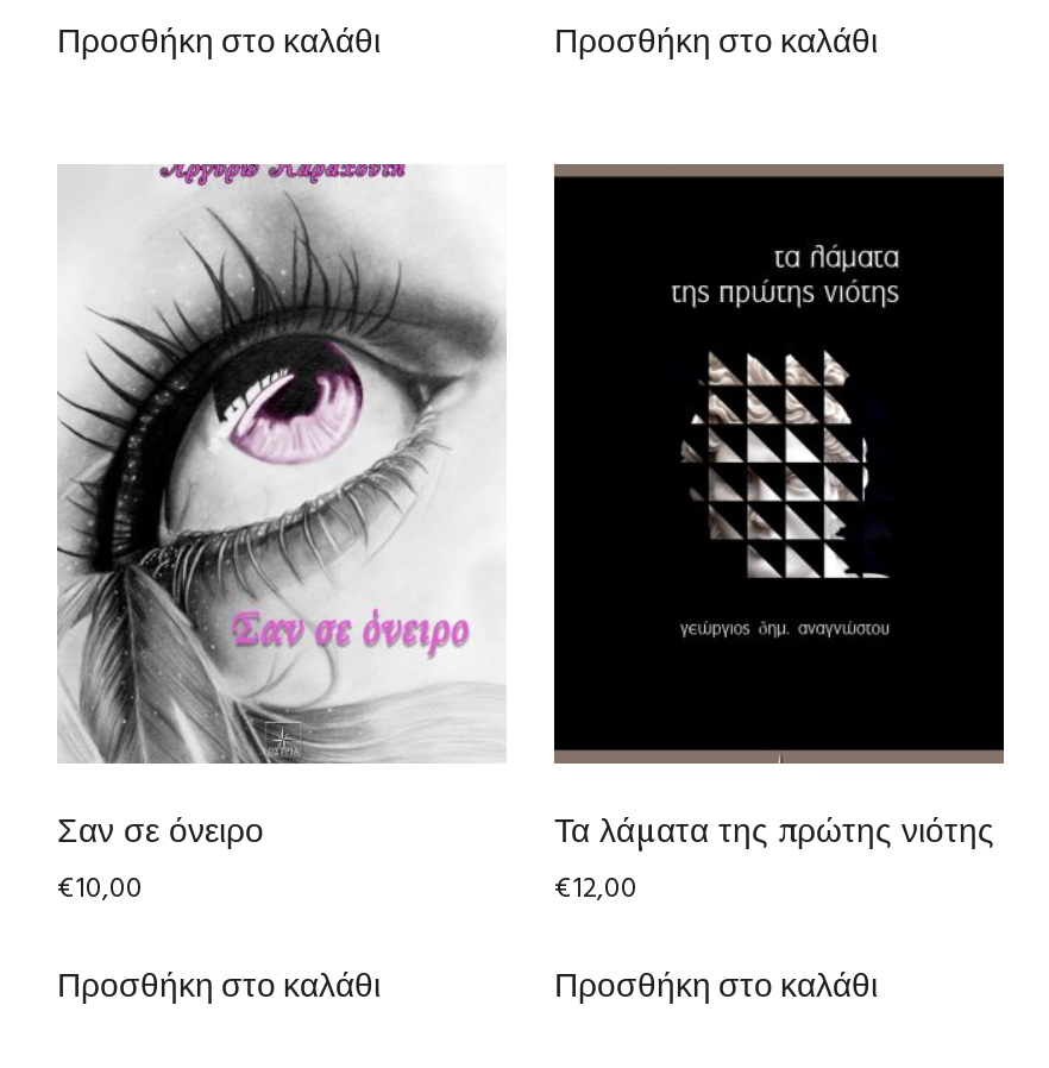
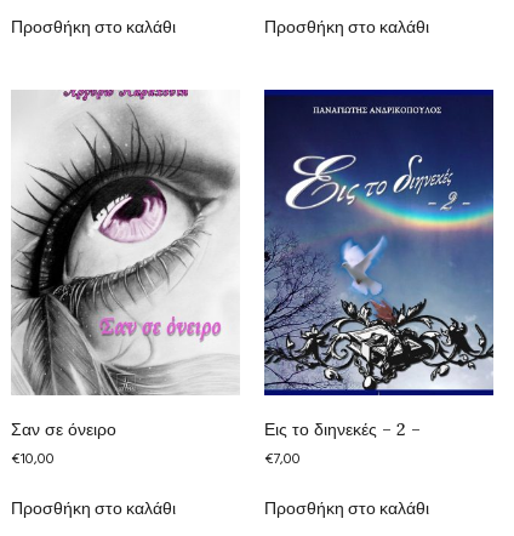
- [image]
- Τα λάματα της πρώτης νιότης
- €12,00
+ [image]
+ Εις το διηνεκές – 2 –
+ €7,00
